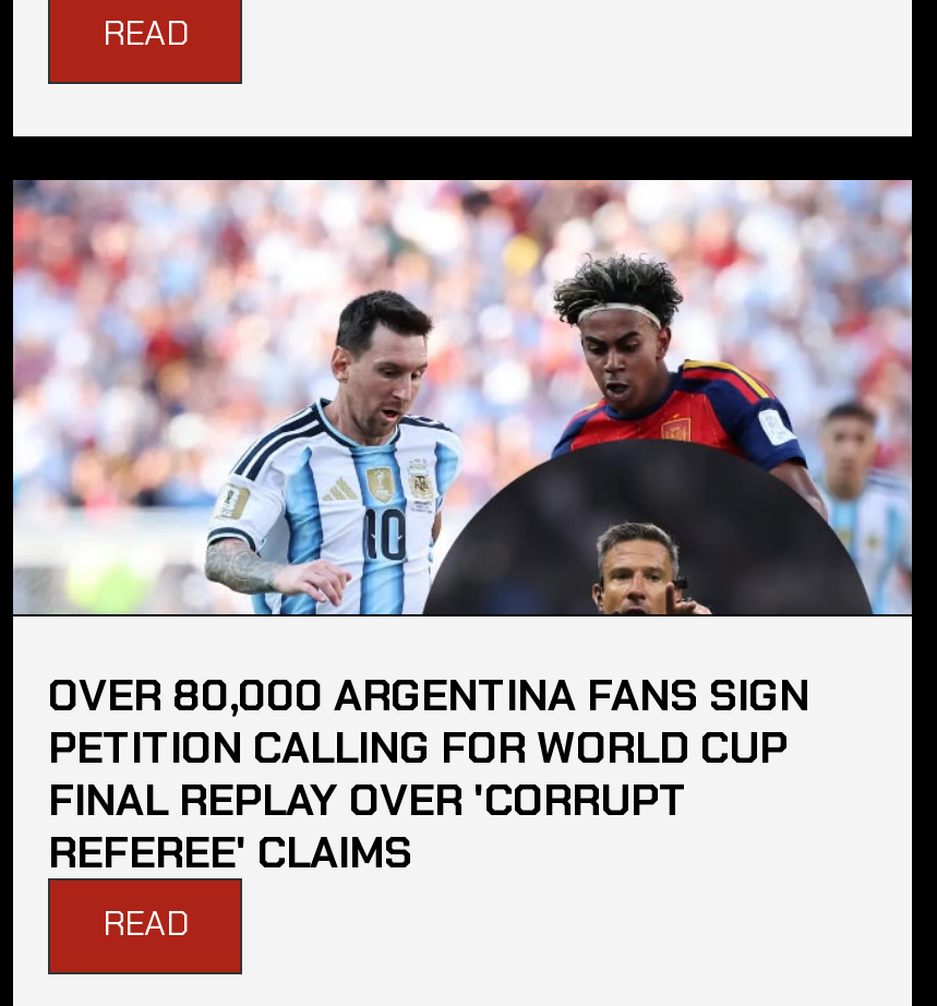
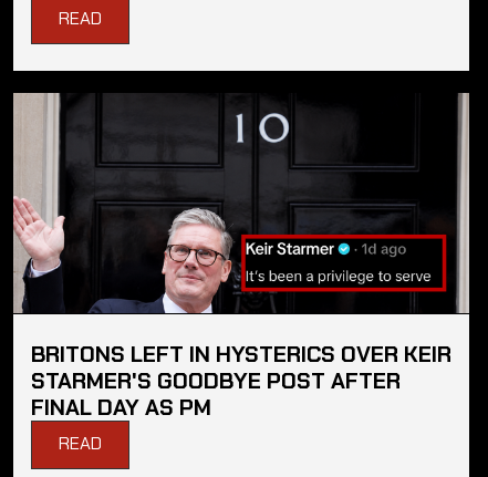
- [image]
- OVER 80,000 ARGENTINA FANS SIGN
- PETITION CALLING FOR WORLD CUP
- FINAL REPLAY OVER 'CORRUPT
- REFEREE' CLAIMS
+ [image]
+ BRITONS LEFT IN HYSTERICS OVER KEIR
+ STARMER'S GOODBYE POST AFTER
+ FINAL DAY AS PM
